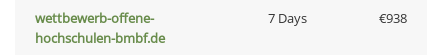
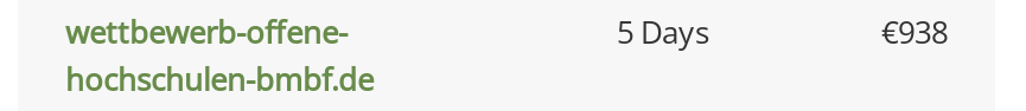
- 7 Days
+ 5 Days
